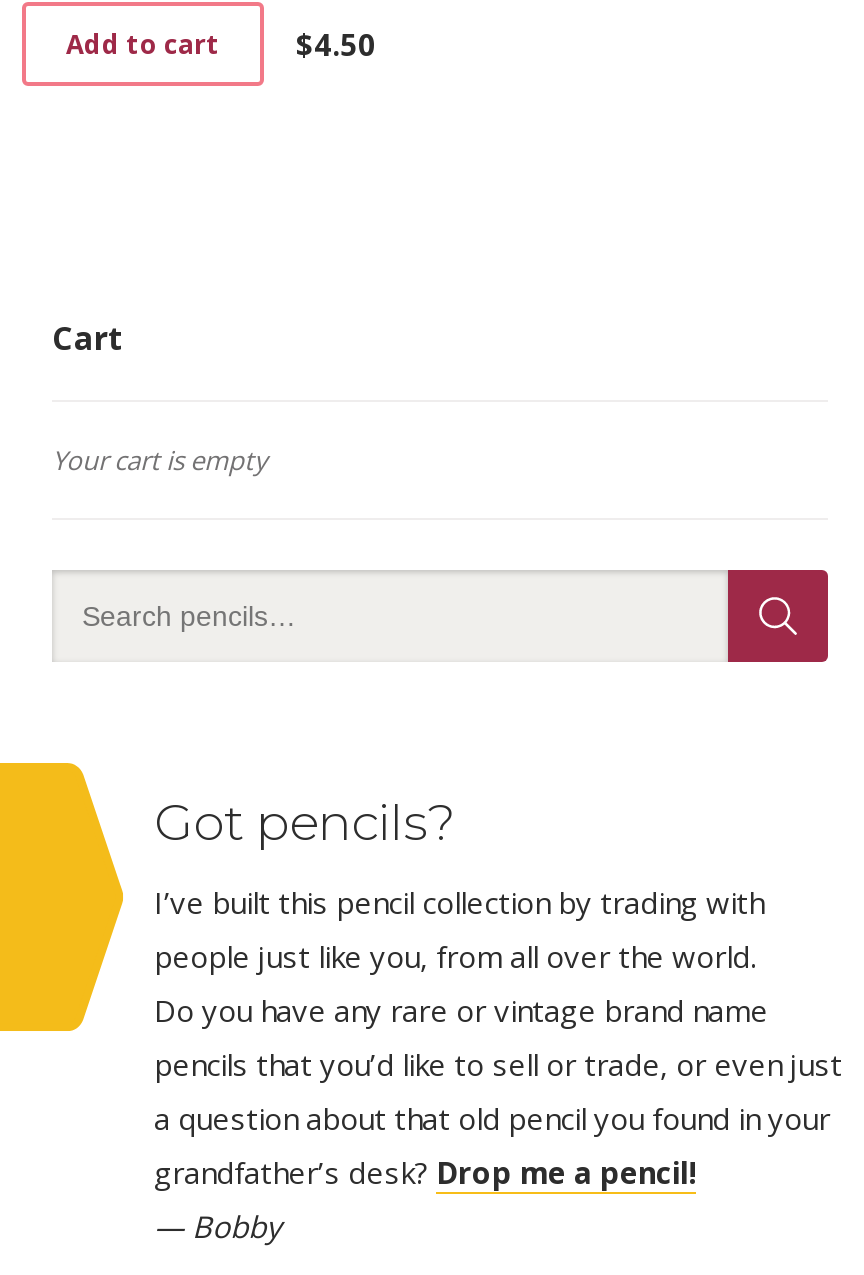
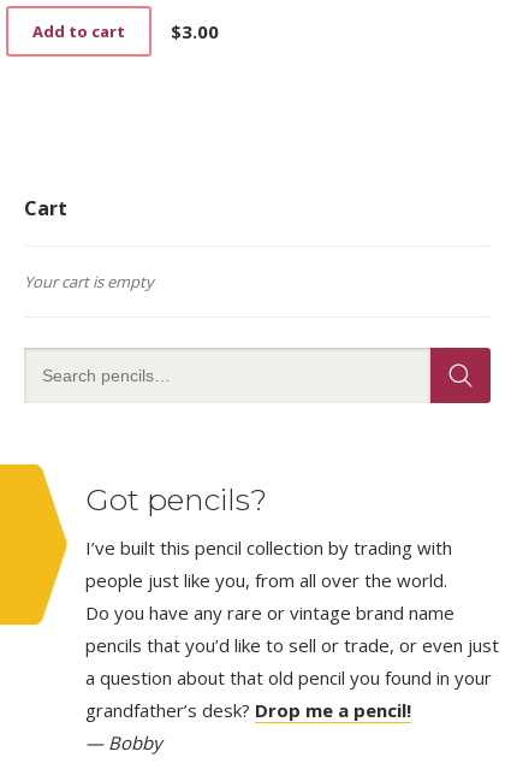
- $4.50
+ $3.00
